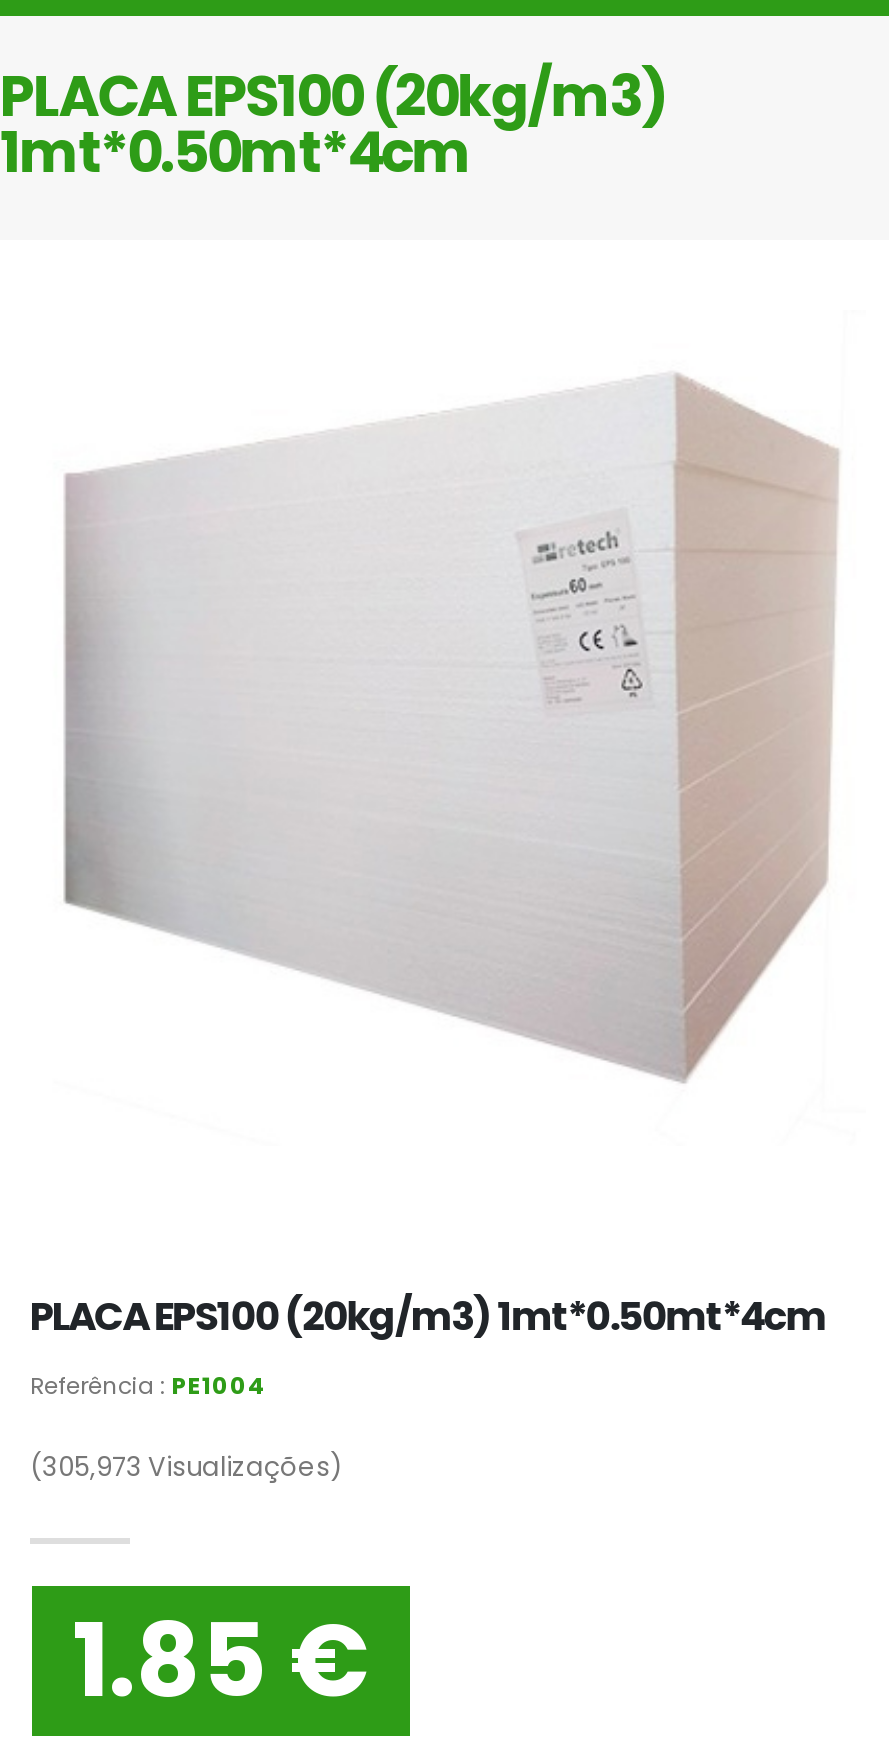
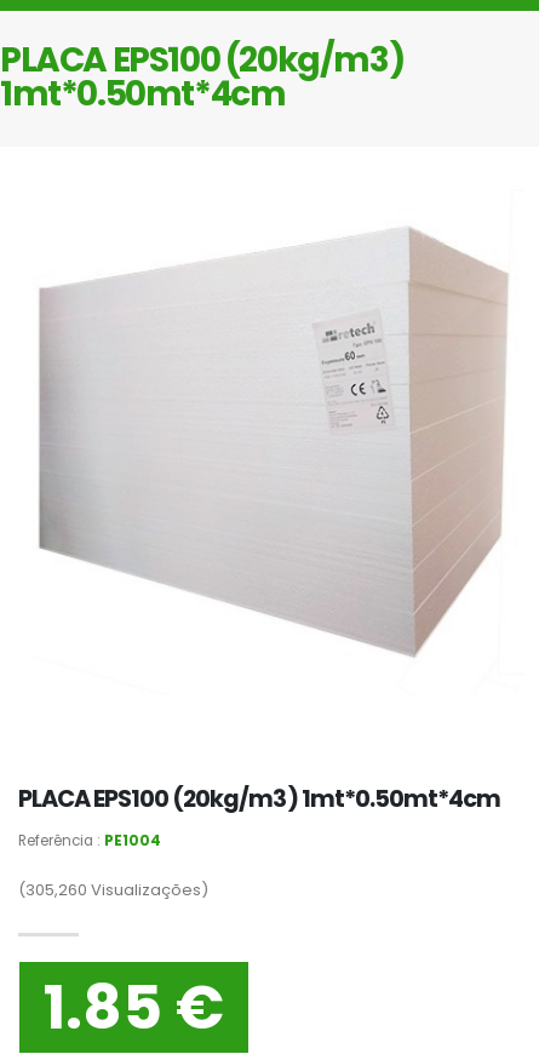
- (305,973 Visualizações)
+ (305,260 Visualizações)
